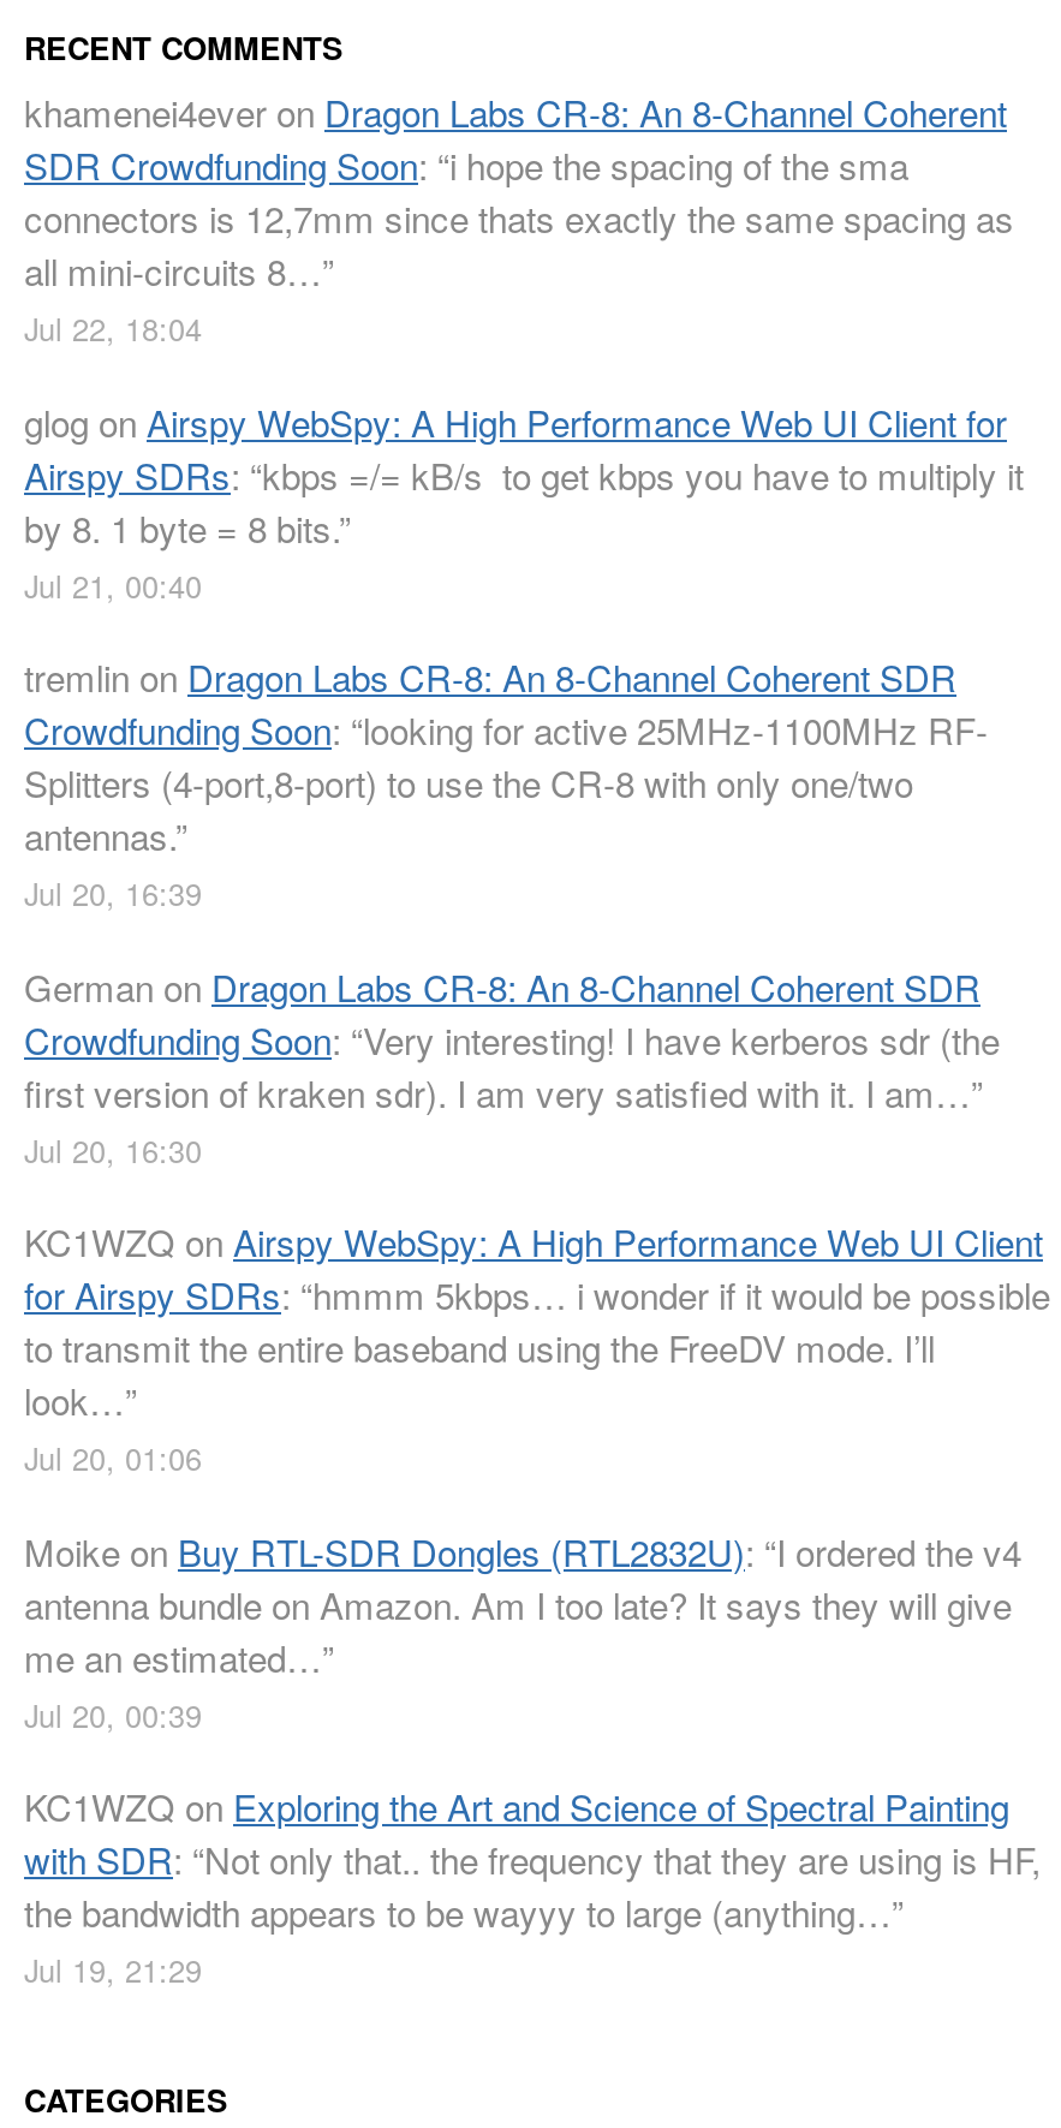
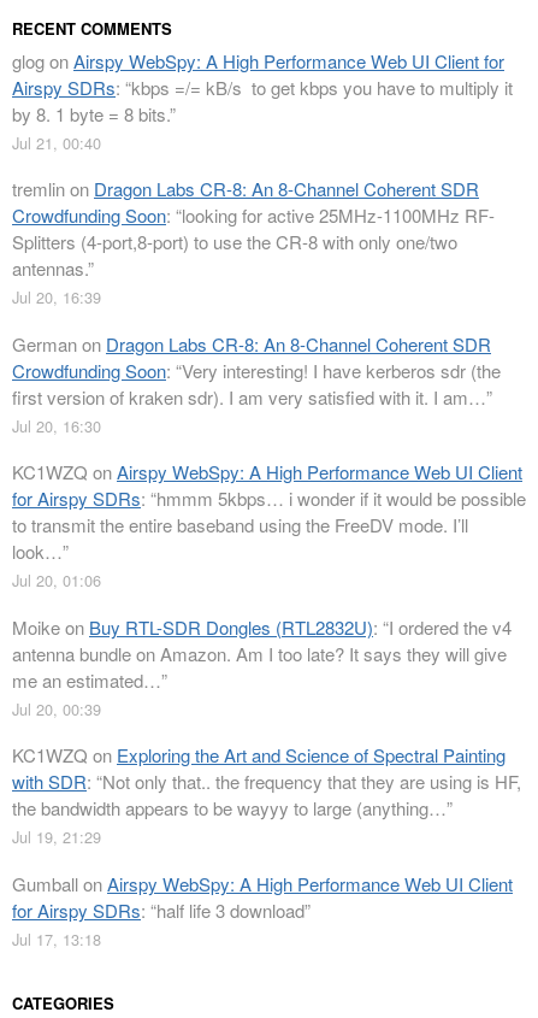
- khamenei4ever on Dragon Labs CR-8: An 8-Channel Coherent
- SDR Crowdfunding Soon: “i hope the spacing of the sma
- connectors is 12,7mm since thats exactly the same spacing as
- all mini-circuits 8…”
- Jul 22, 18:04

moved up: glog on Airspy WebSpy: A High Performance Web UI Client for | Airspy SDRs: “kbps =/= kB/s to get kbps you have to multiply it | by 8. 1 byte = 8 bits.” | ... | the bandwidth appears to be wayyy to large (anything…” | Jul 19, 21:29

+ Gumball on Airspy WebSpy: A High Performance Web UI Client
+ for Airspy SDRs: “half life 3 download”
+ Jul 17, 13:18
